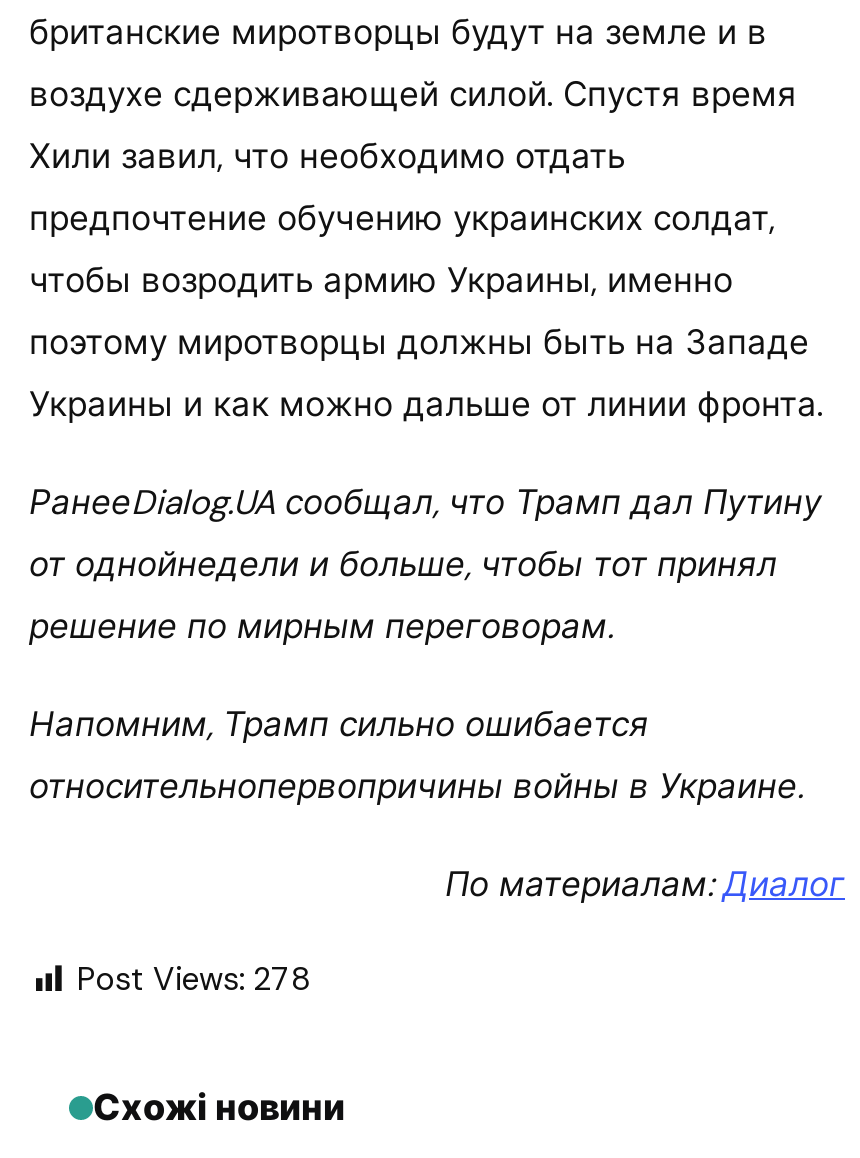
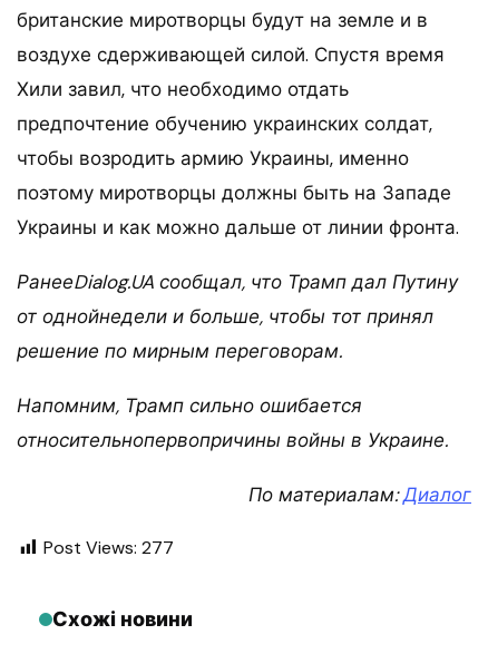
- Post Views: 278
+ Post Views: 277
